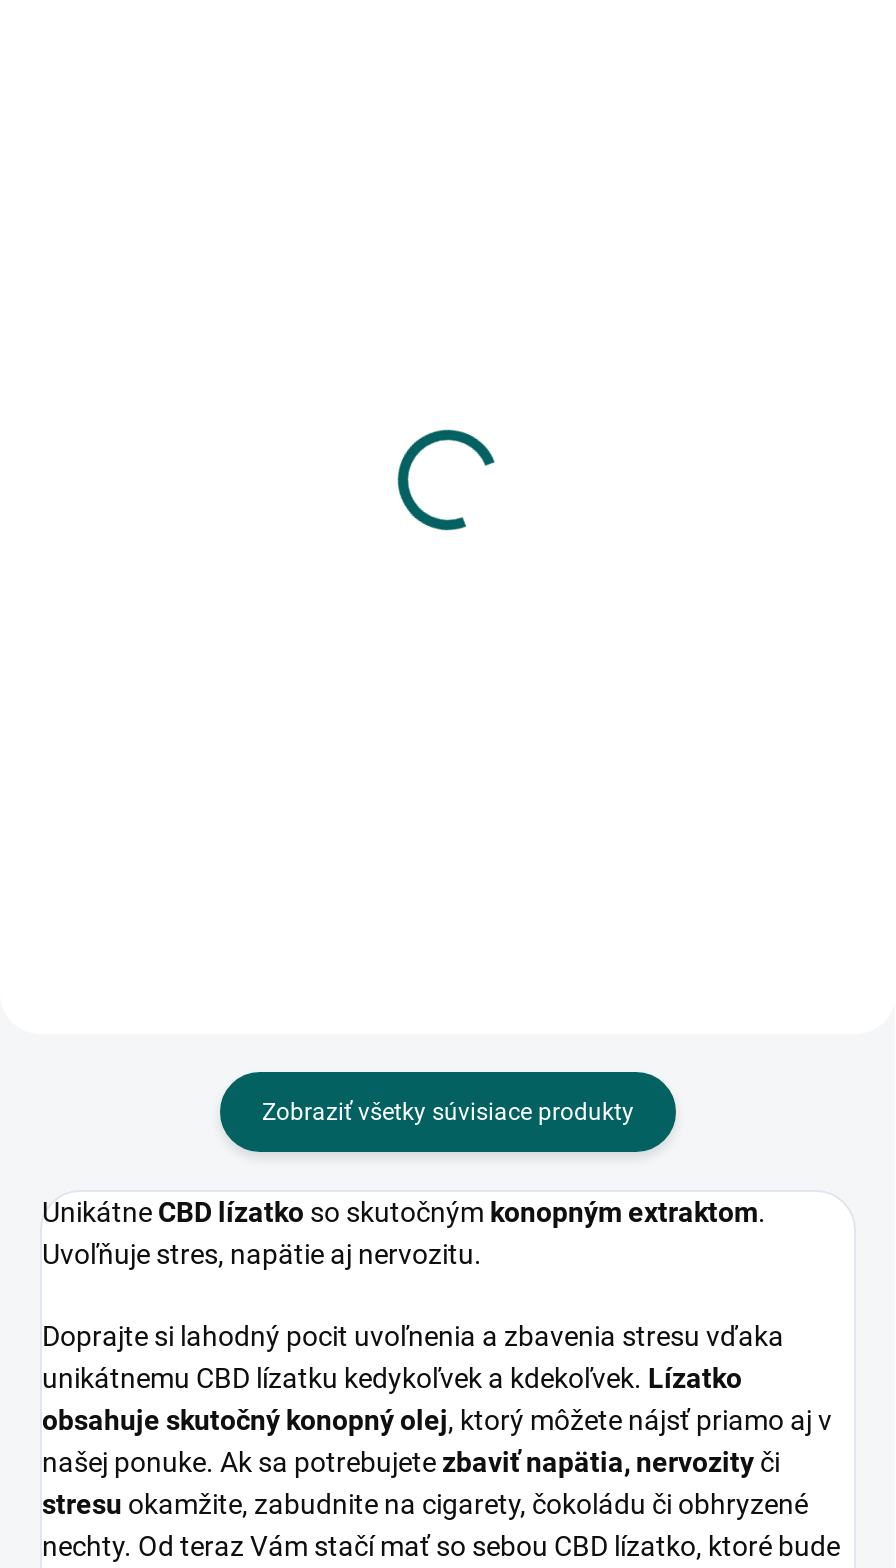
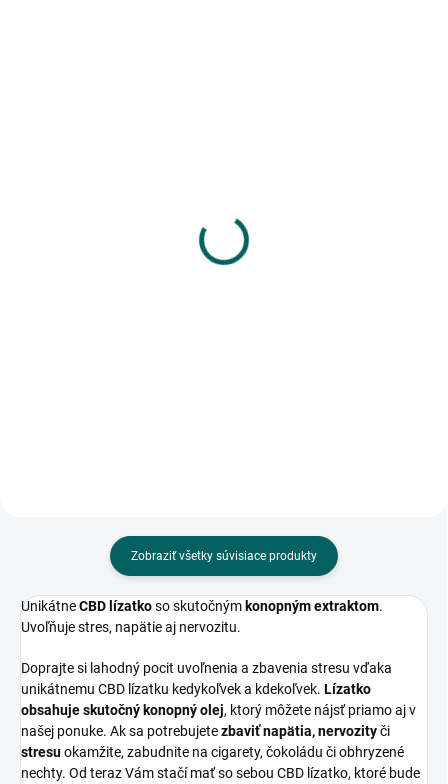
- [image]
+ [image]
